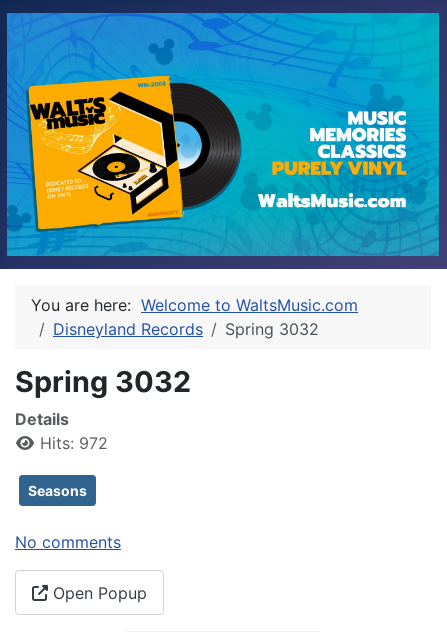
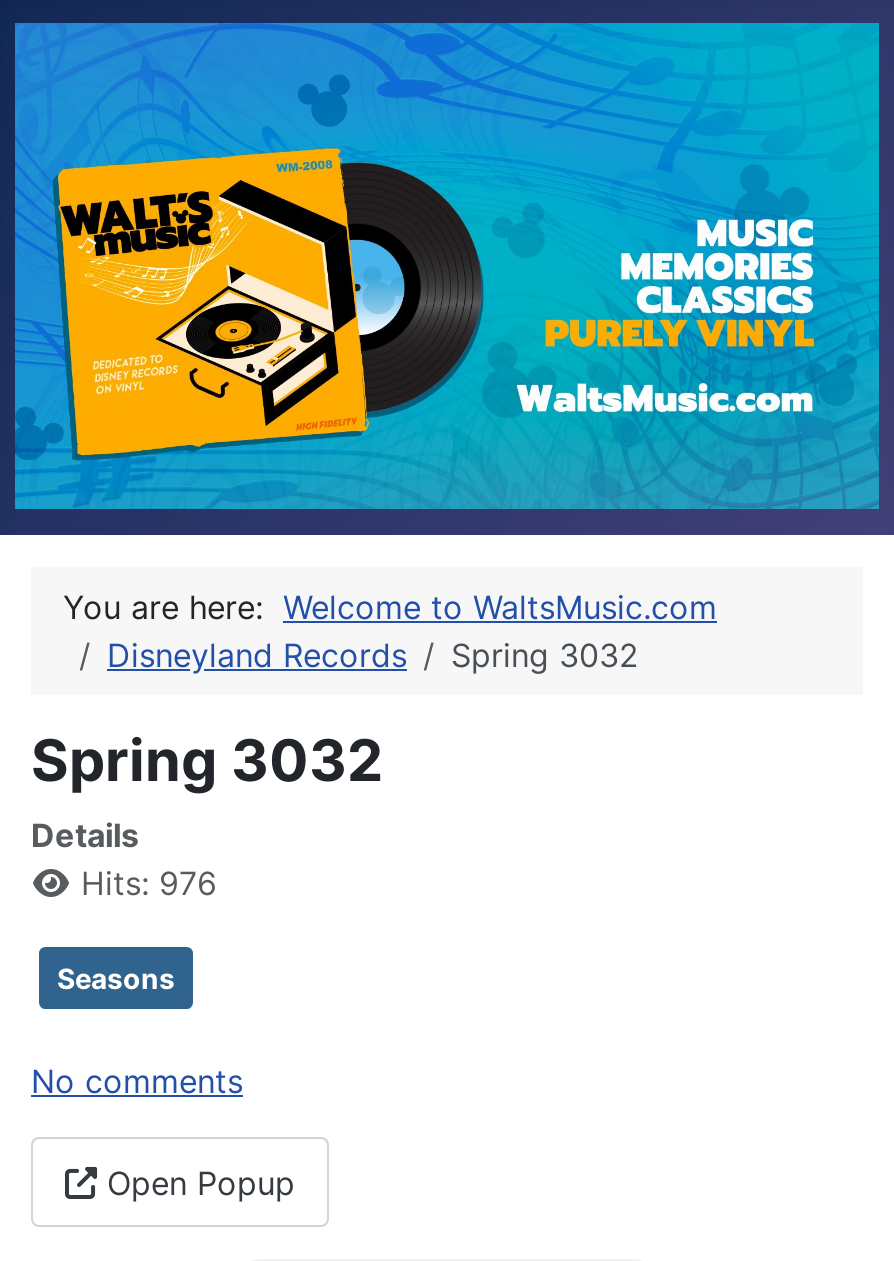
- Hits: 972
+ Hits: 976
